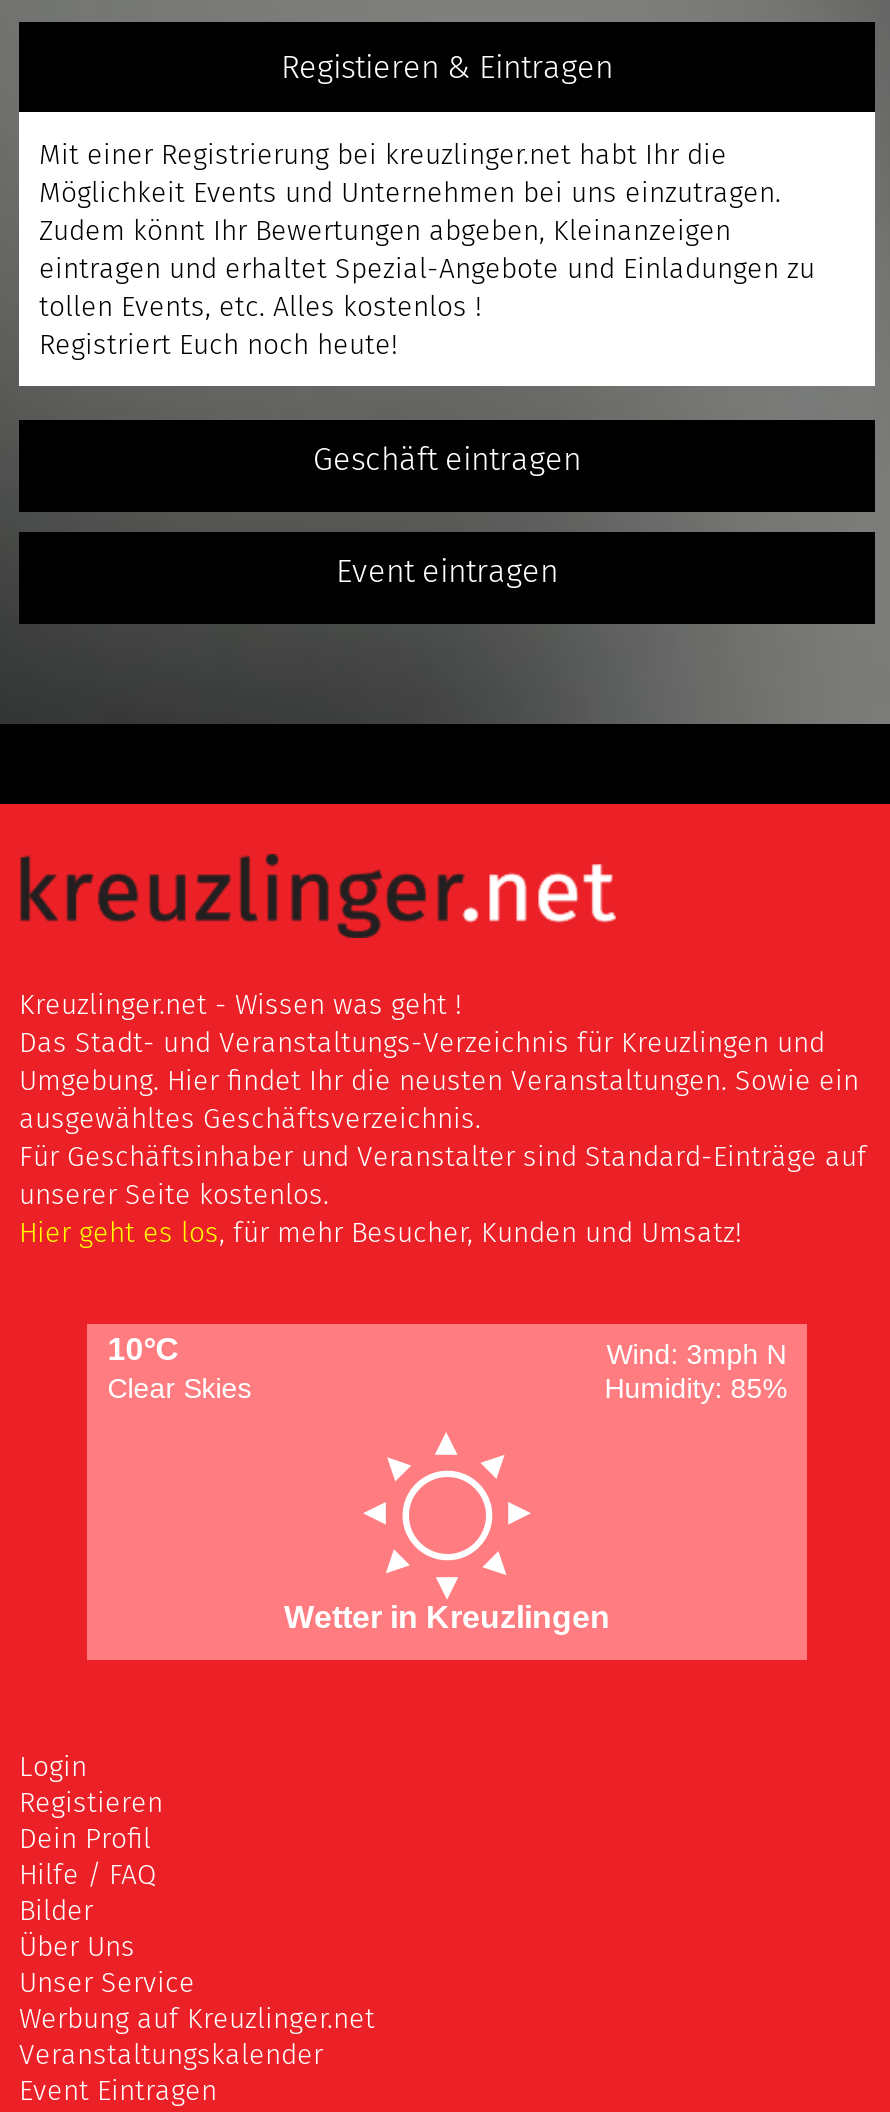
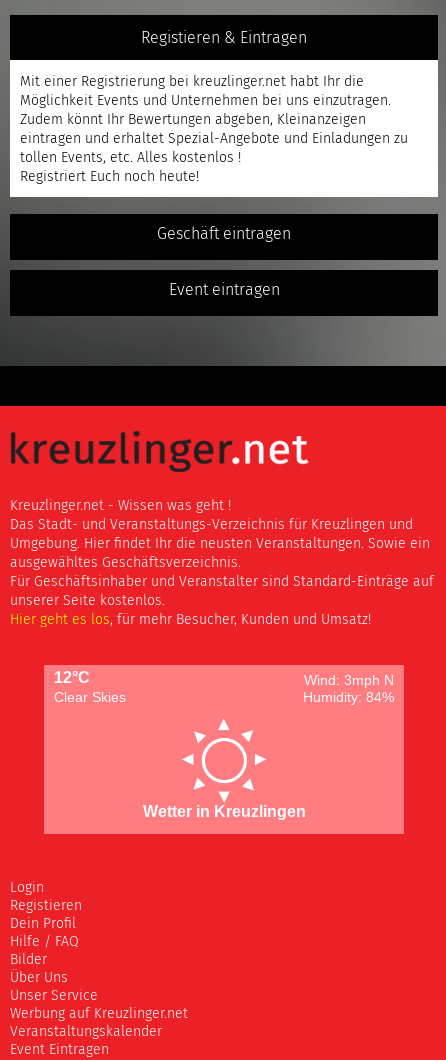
- 10°C
+ 12°C

- Humidity: 85%
+ Humidity: 84%
